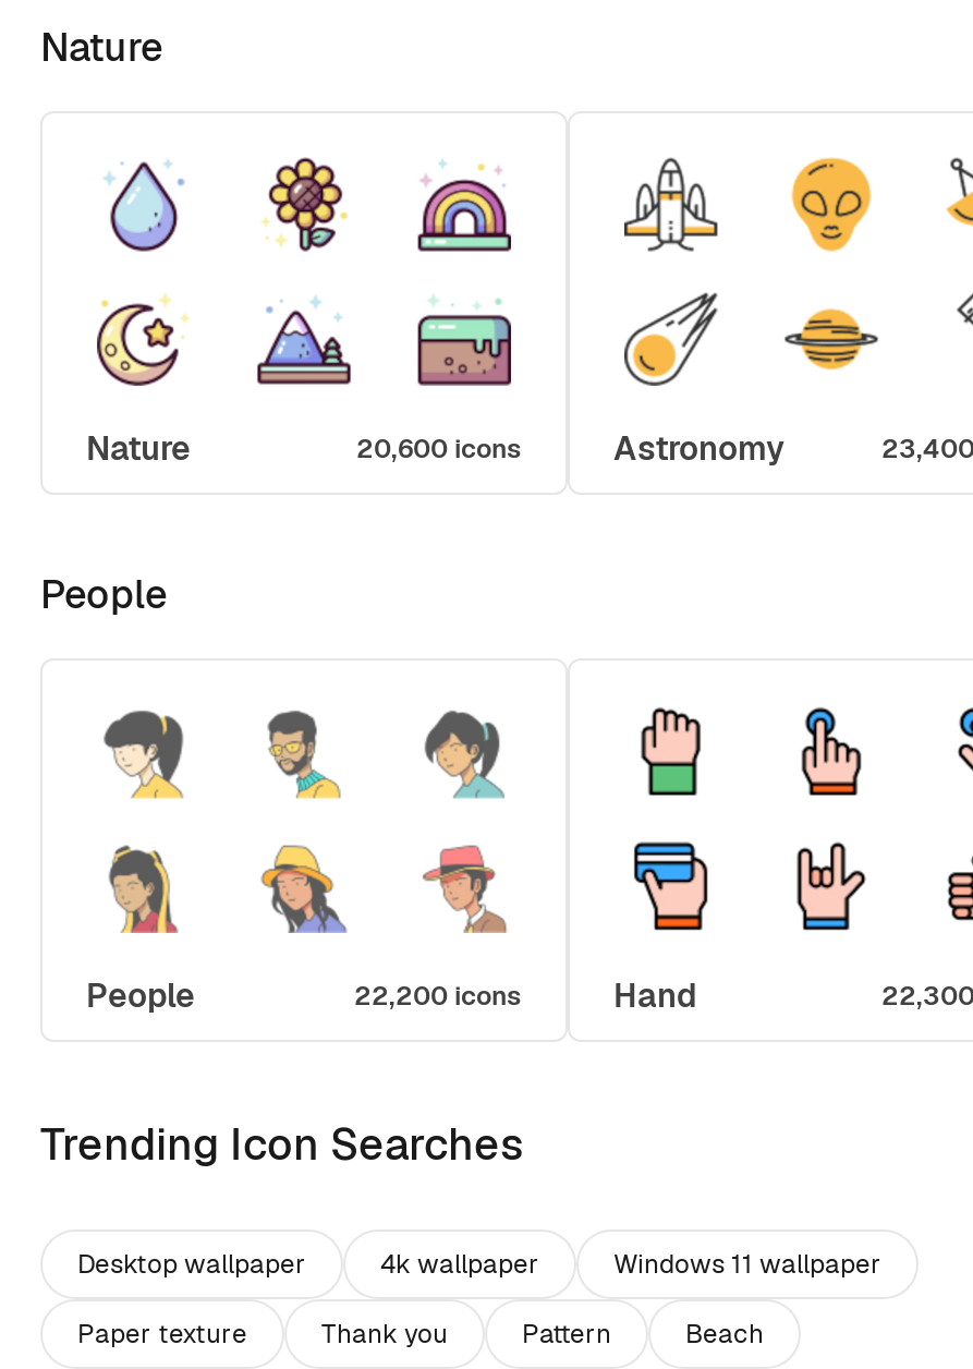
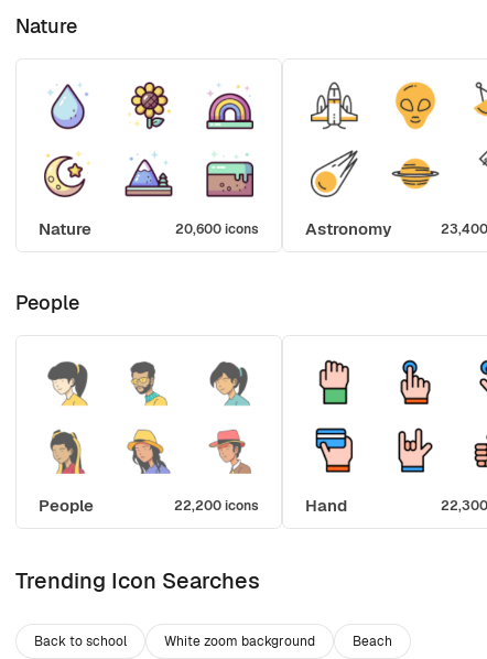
- Desktop wallpaper
- 4k wallpaper
- Windows 11 wallpaper
- Paper texture
- Thank you
- Pattern
+ Back to school
+ White zoom background
